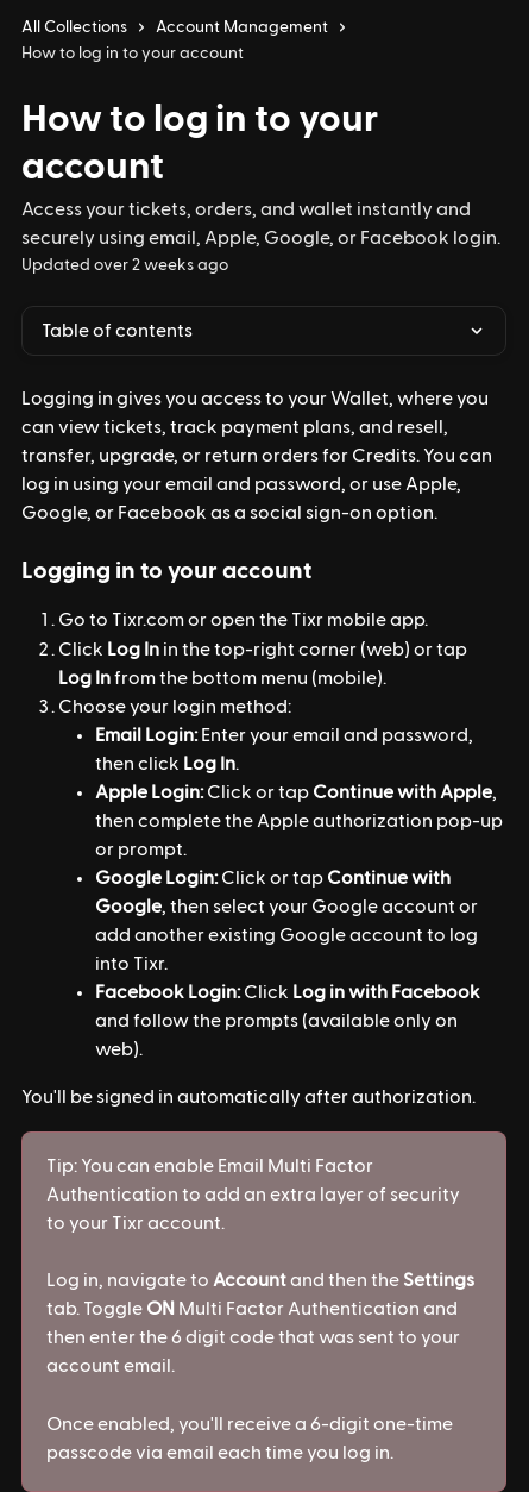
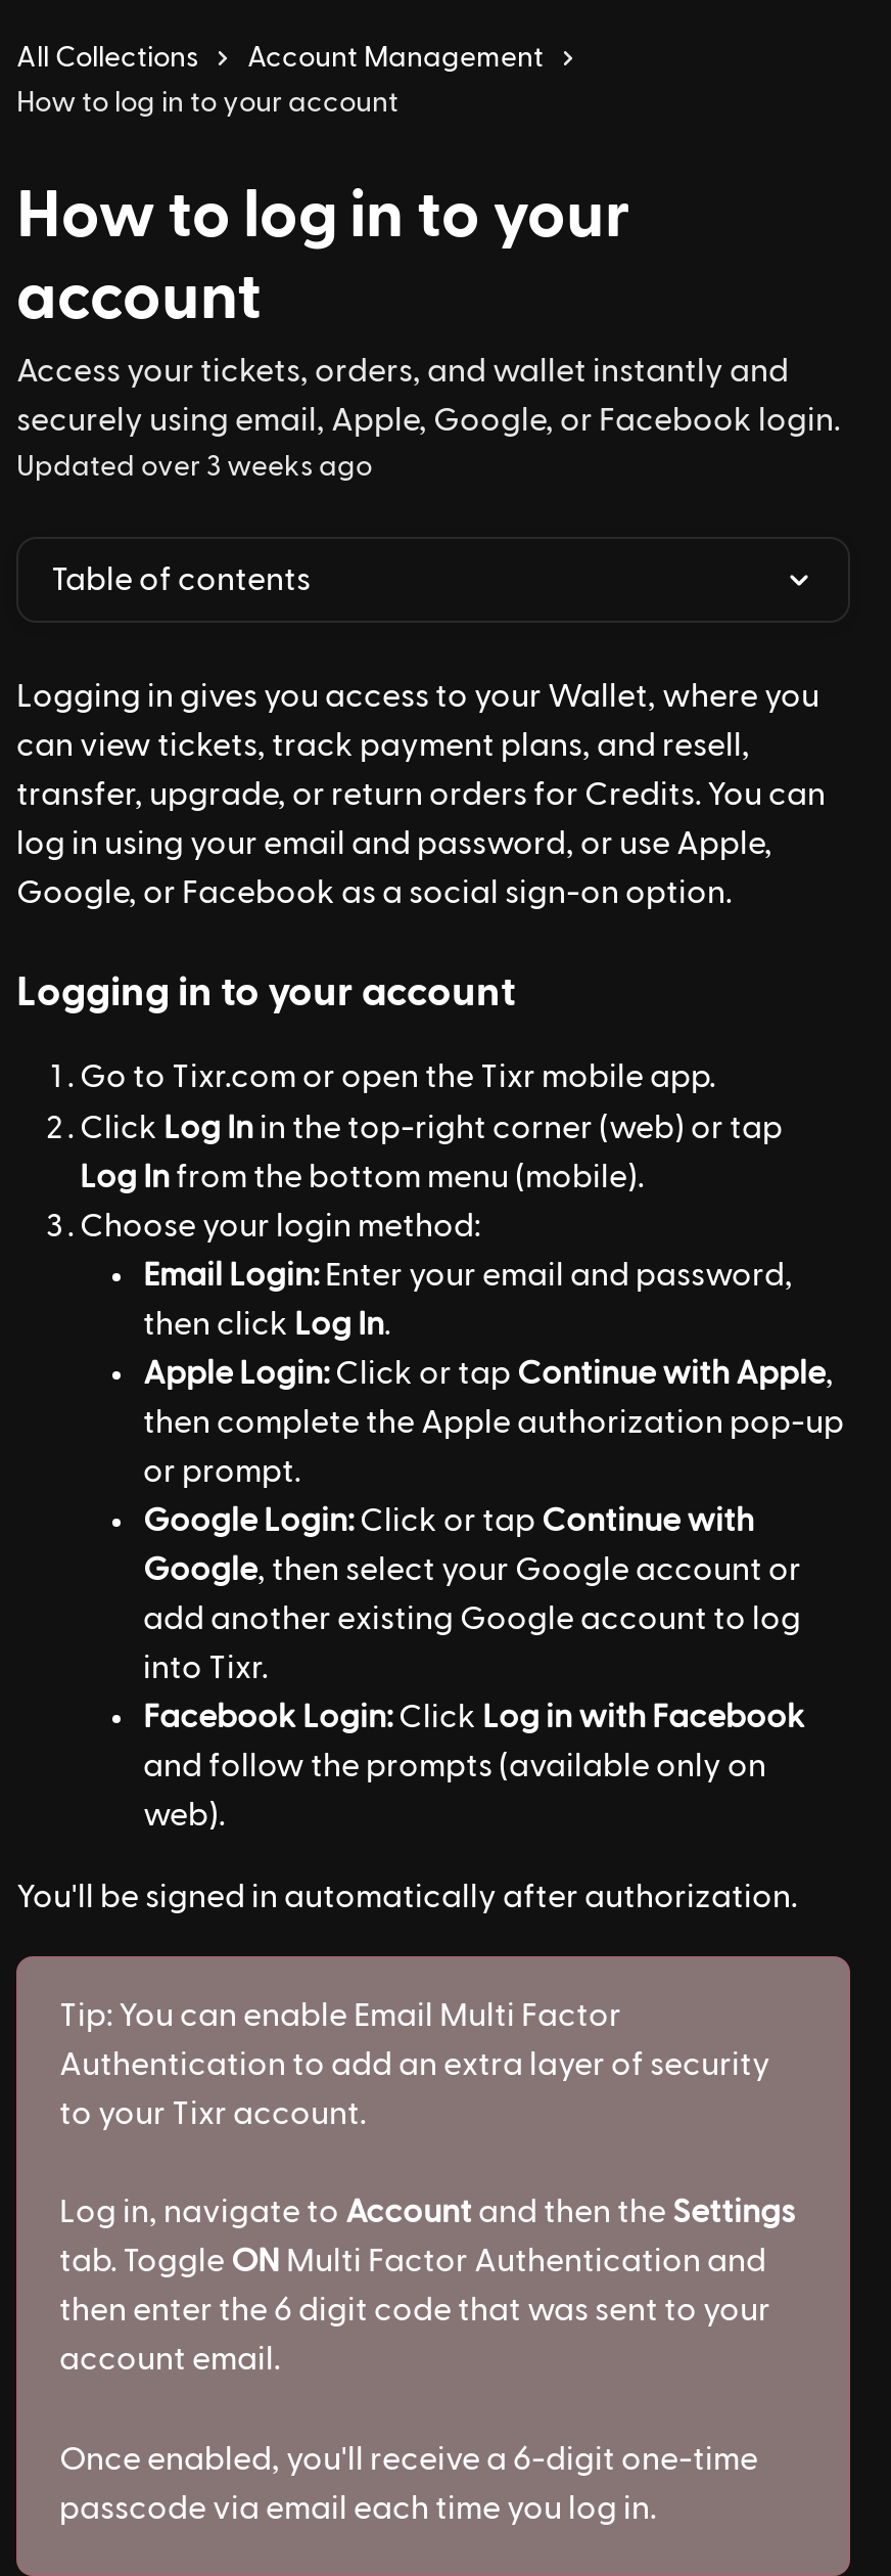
- Updated over 2 weeks ago
+ Updated over 3 weeks ago
